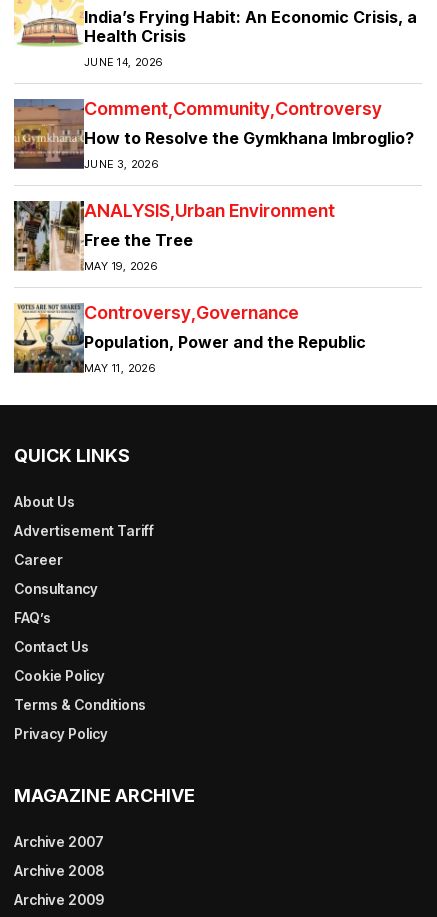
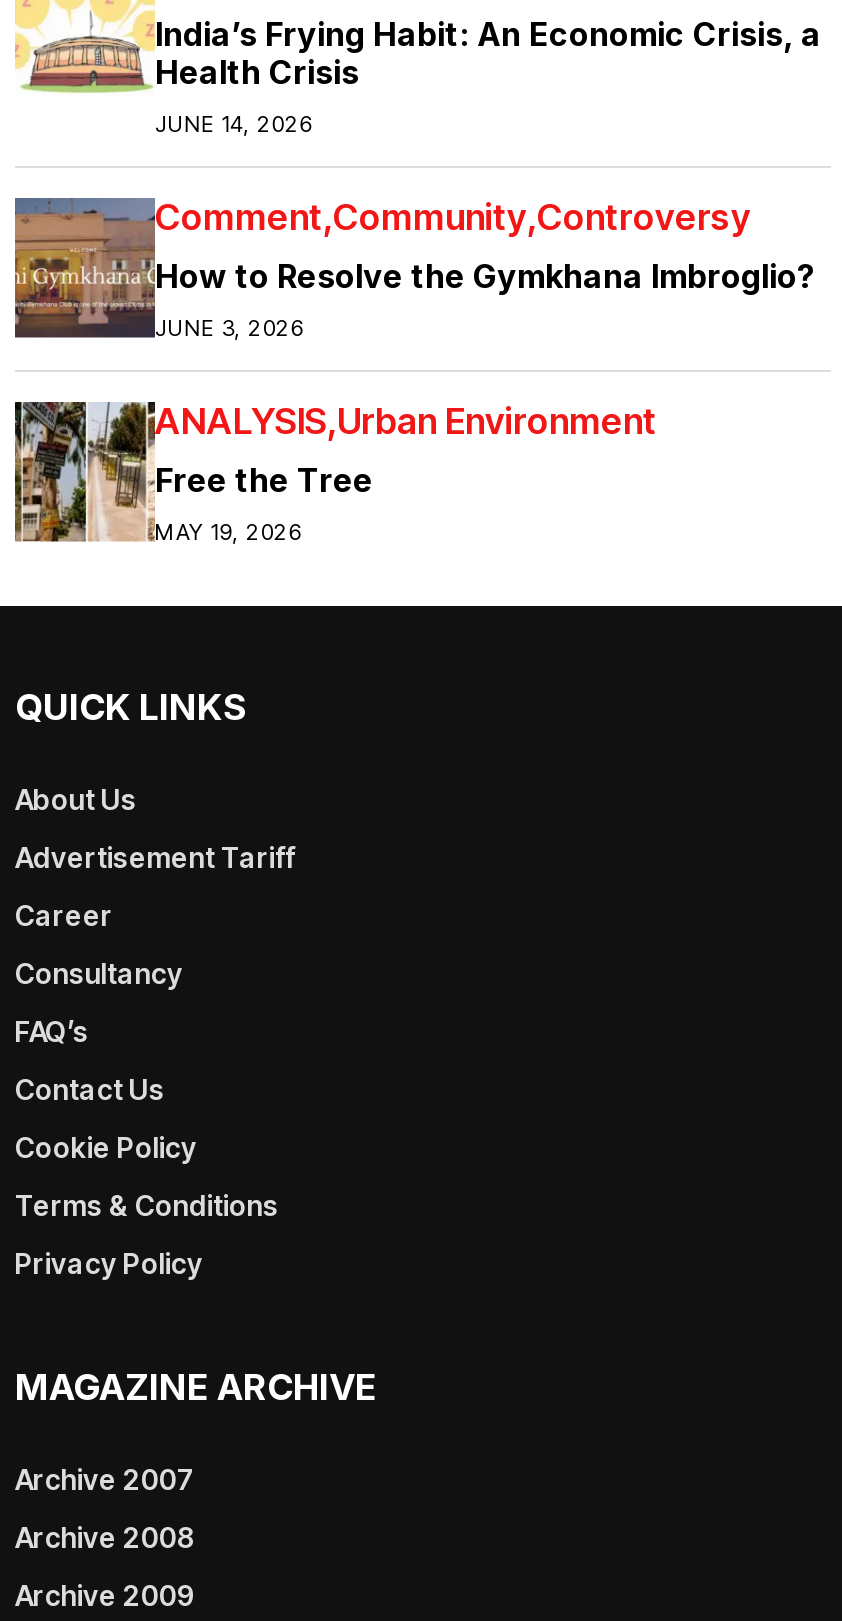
- [image]
- Controversy Governance
- Population, Power and the Republic
- MAY 11, 2026
